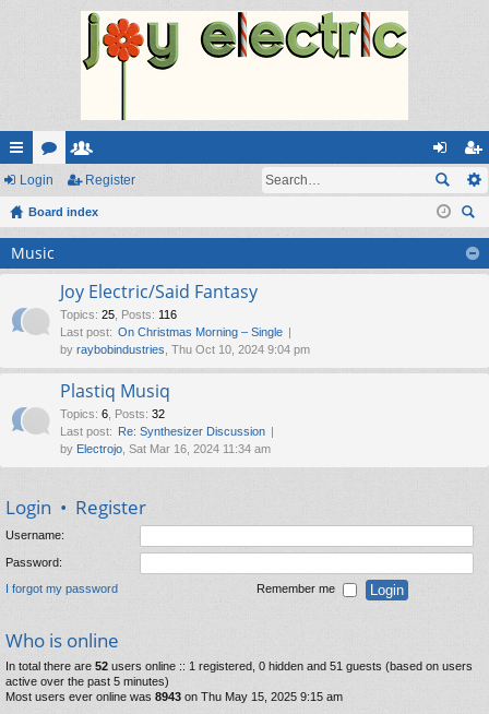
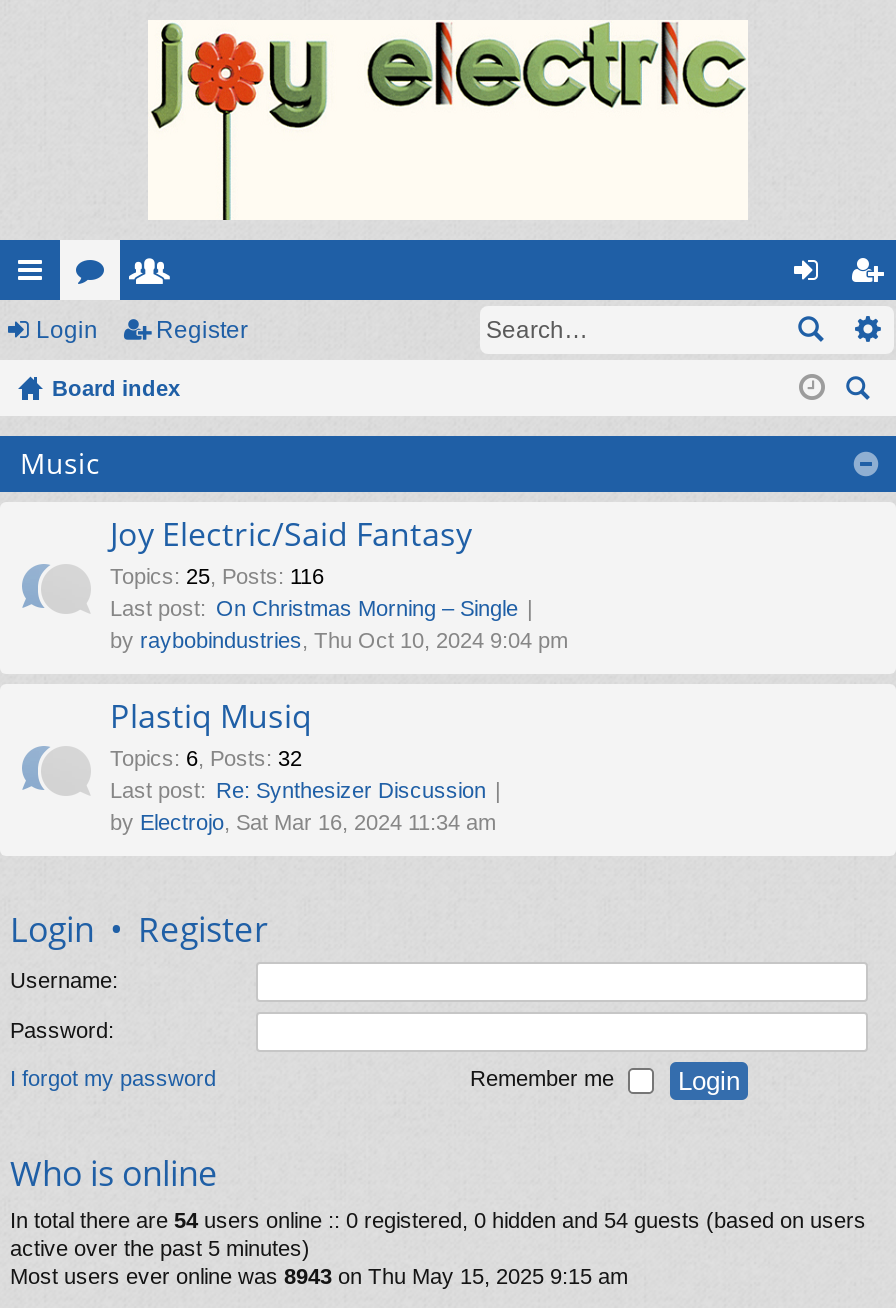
- In total there are 52 users online :: 1 registered, 0 hidden and 51 guests (based on users
+ In total there are 54 users online :: 0 registered, 0 hidden and 54 guests (based on users
